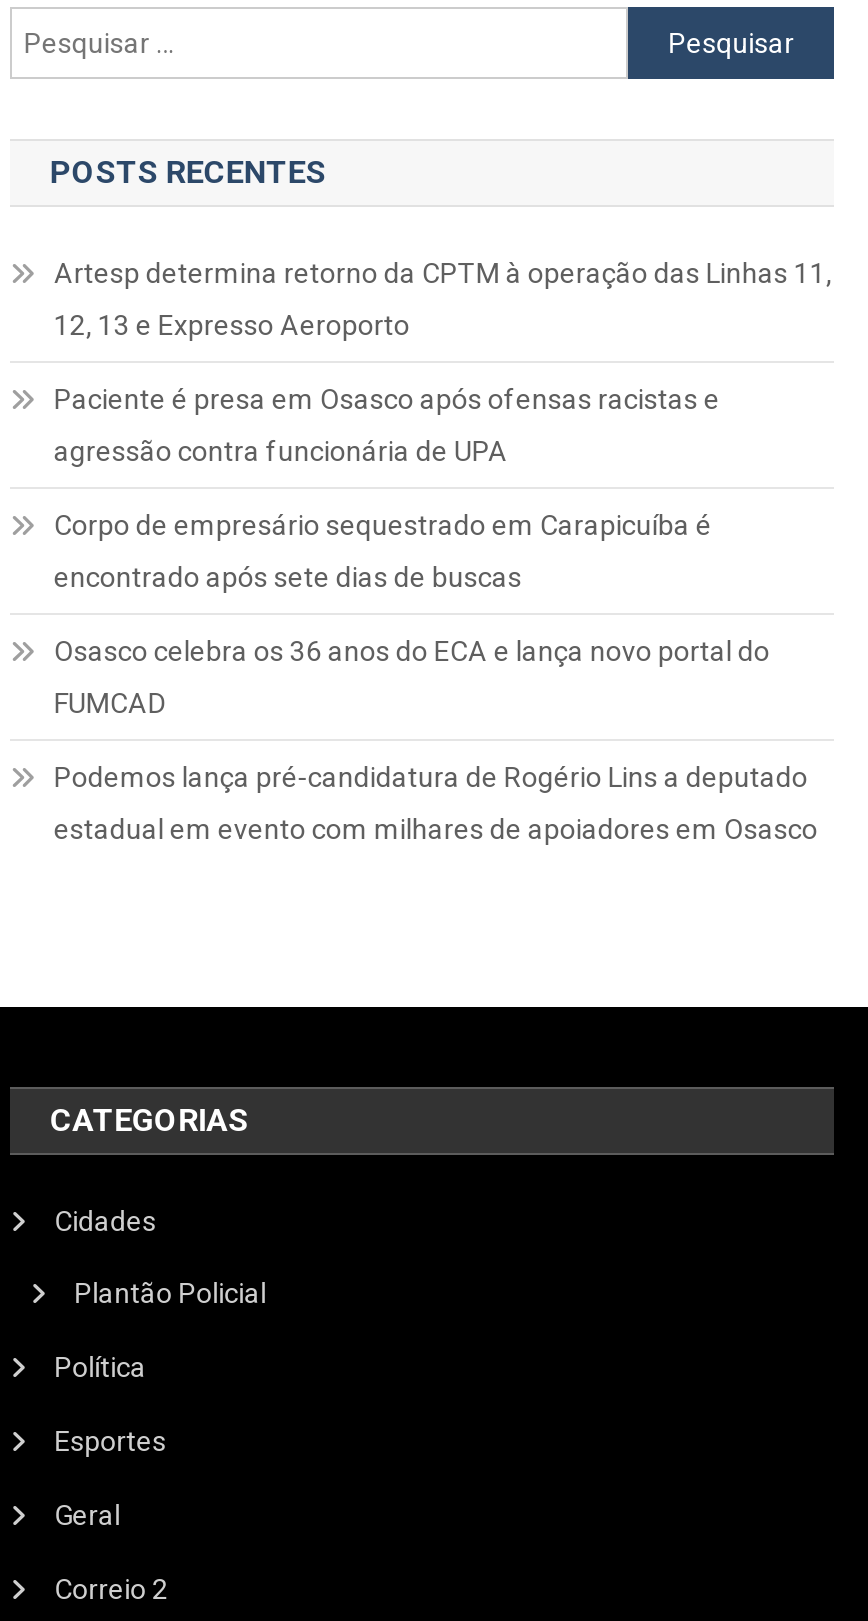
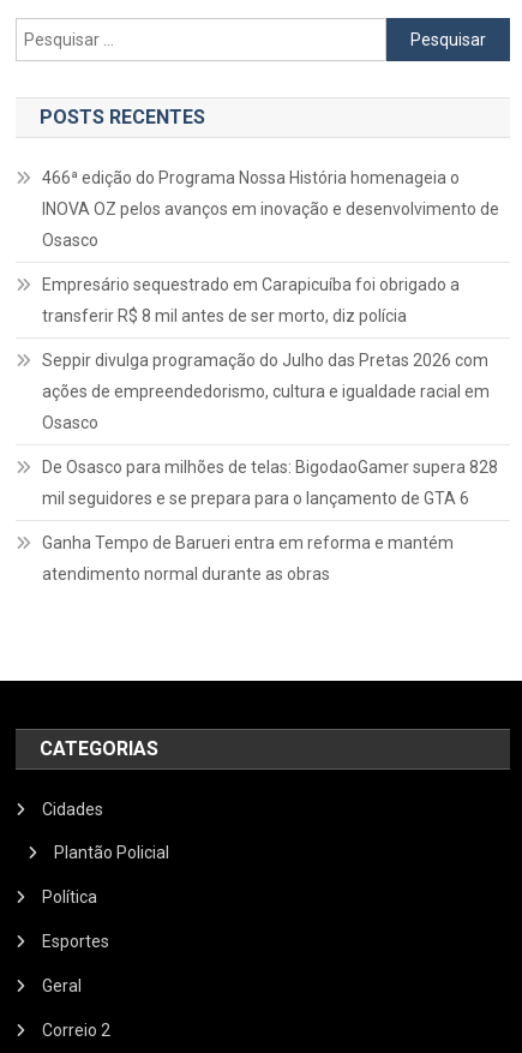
- Artesp determina retorno da CPTM à operação das Linhas 11,
- 12, 13 e Expresso Aeroporto
- Paciente é presa em Osasco após ofensas racistas e
- agressão contra funcionária de UPA
- Corpo de empresário sequestrado em Carapicuíba é
- encontrado após sete dias de buscas
- Osasco celebra os 36 anos do ECA e lança novo portal do
- FUMCAD
- Podemos lança pré-candidatura de Rogério Lins a deputado
- estadual em evento com milhares de apoiadores em Osasco
+ 466ª edição do Programa Nossa História homenageia o
+ INOVA OZ pelos avanços em inovação e desenvolvimento de
+ Osasco
+ Empresário sequestrado em Carapicuíba foi obrigado a
+ transferir R$ 8 mil antes de ser morto, diz polícia
+ Seppir divulga programação do Julho das Pretas 2026 com
+ ações de empreendedorismo, cultura e igualdade racial em
+ Osasco
+ De Osasco para milhões de telas: BigodaoGamer supera 828
+ mil seguidores e se prepara para o lançamento de GTA 6
+ Ganha Tempo de Barueri entra em reforma e mantém
+ atendimento normal durante as obras
